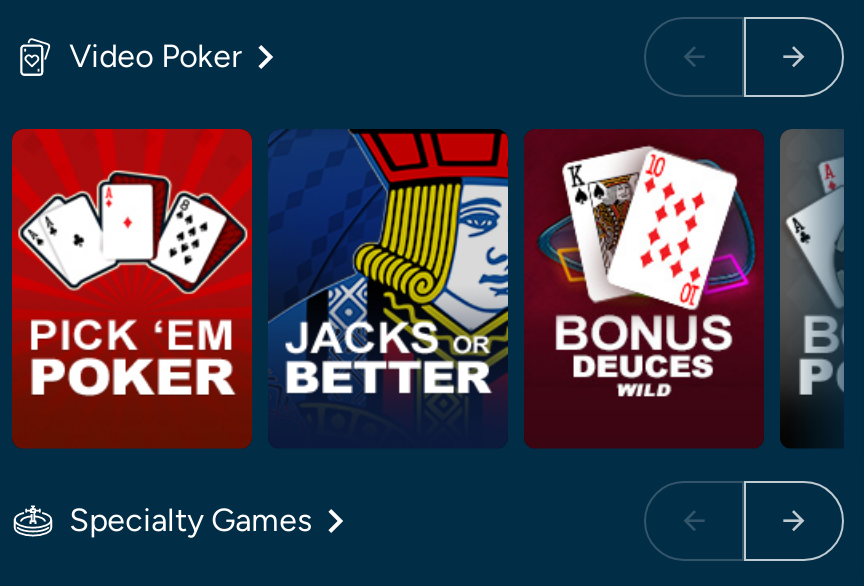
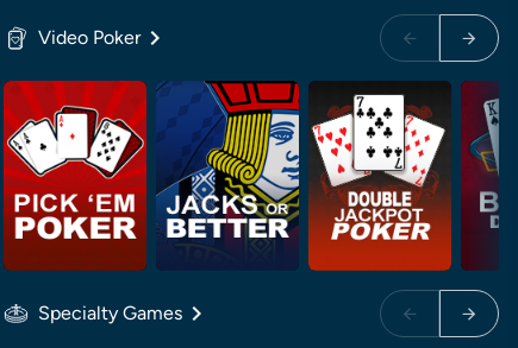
- [image]
+ [image]

- [image]
+ [image]
